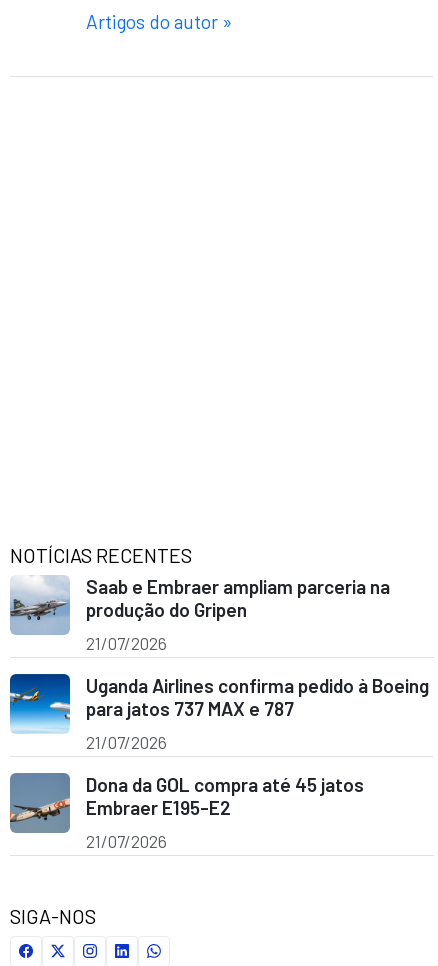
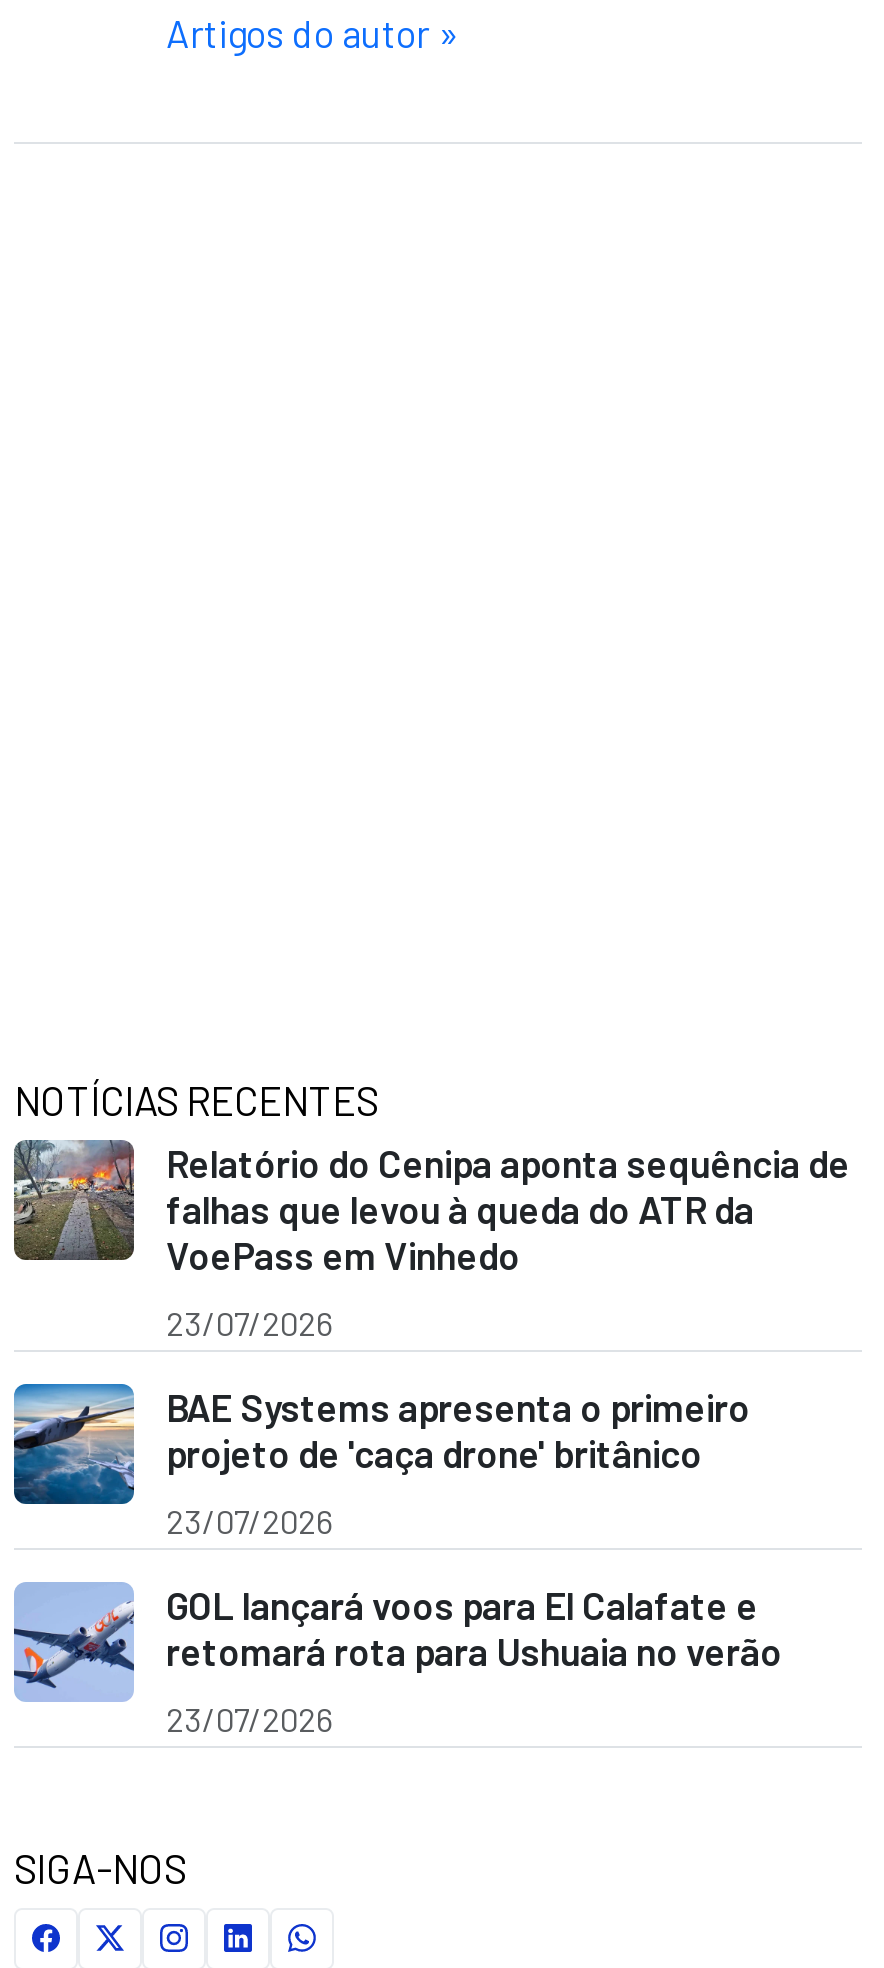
- [image]
- Saab e Embraer ampliam parceria na
- produção do Gripen
+ [image]
+ Relatório do Cenipa aponta sequência de
+ falhas que levou à queda do ATR da
+ VoePass em Vinhedo

- 21/07/2026
+ 23/07/2026

- [image]
- Uganda Airlines confirma pedido à Boeing
- para jatos 737 MAX e 787
+ [image]
+ BAE Systems apresenta o primeiro
+ projeto de 'caça drone' britânico

- 21/07/2026
+ 23/07/2026

- [image]
- Dona da GOL compra até 45 jatos
- Embraer E195-E2
+ [image]
+ GOL lançará voos para El Calafate e
+ retomará rota para Ushuaia no verão

- 21/07/2026
+ 23/07/2026
